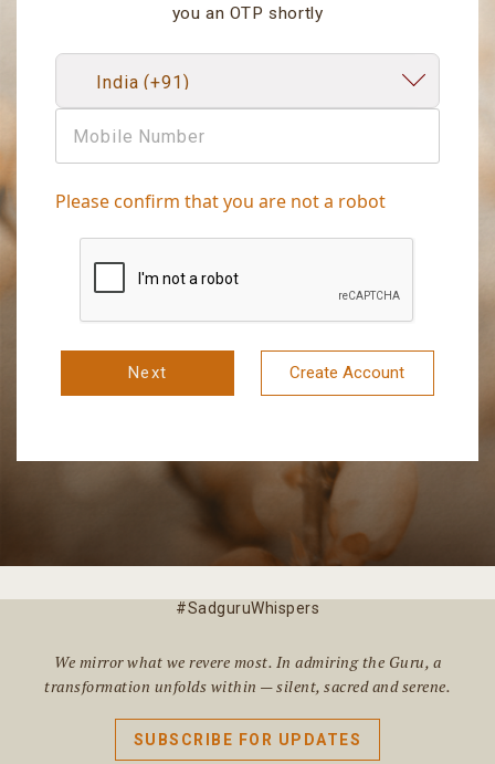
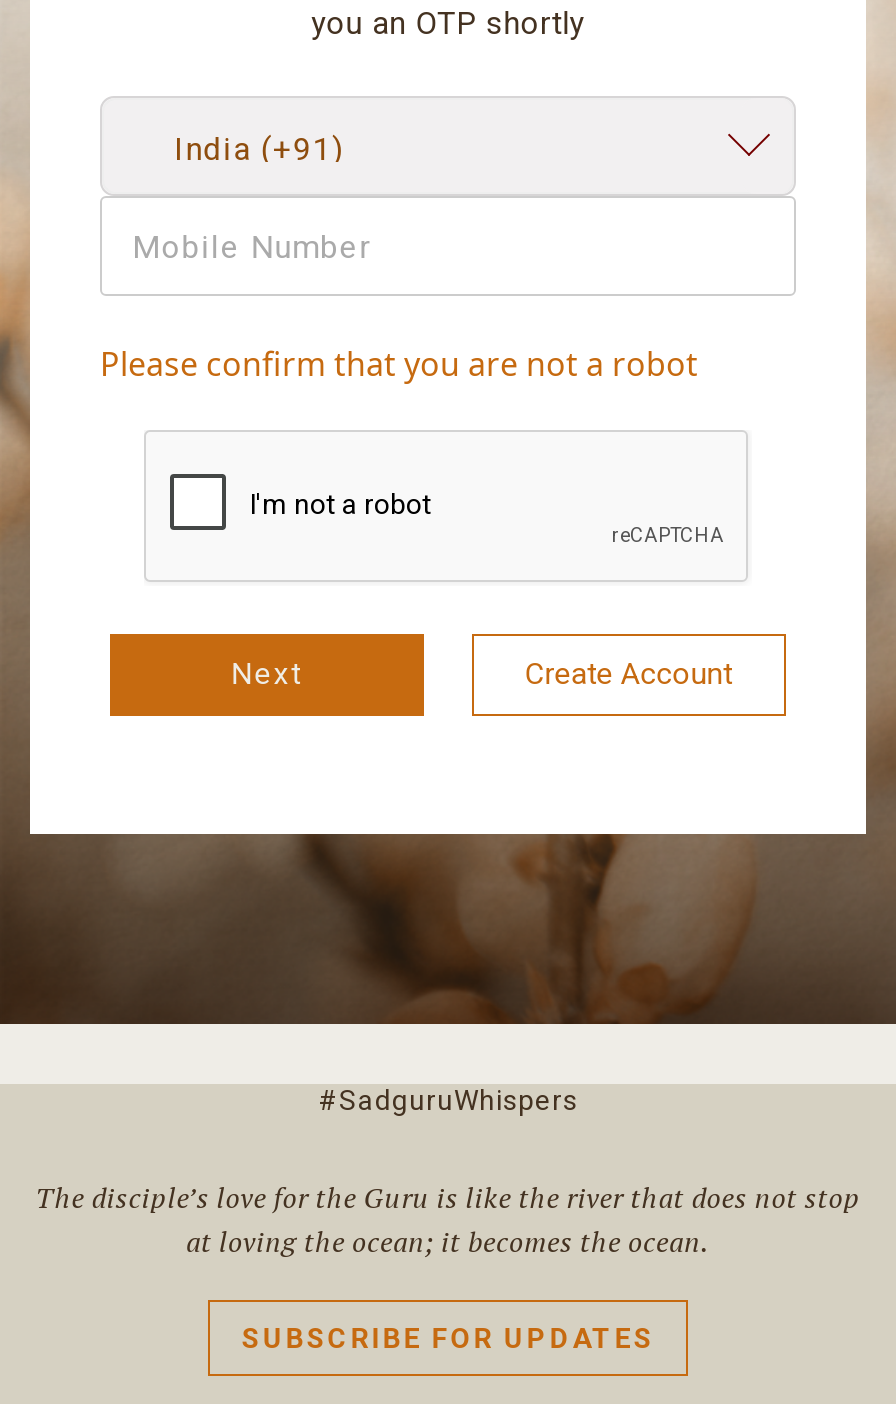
- We mirror what we revere most. In admiring the Guru, a
- transformation unfolds within — silent, sacred and serene.
+ The disciple’s love for the Guru is like the river that does not stop
+ at loving the ocean; it becomes the ocean.
